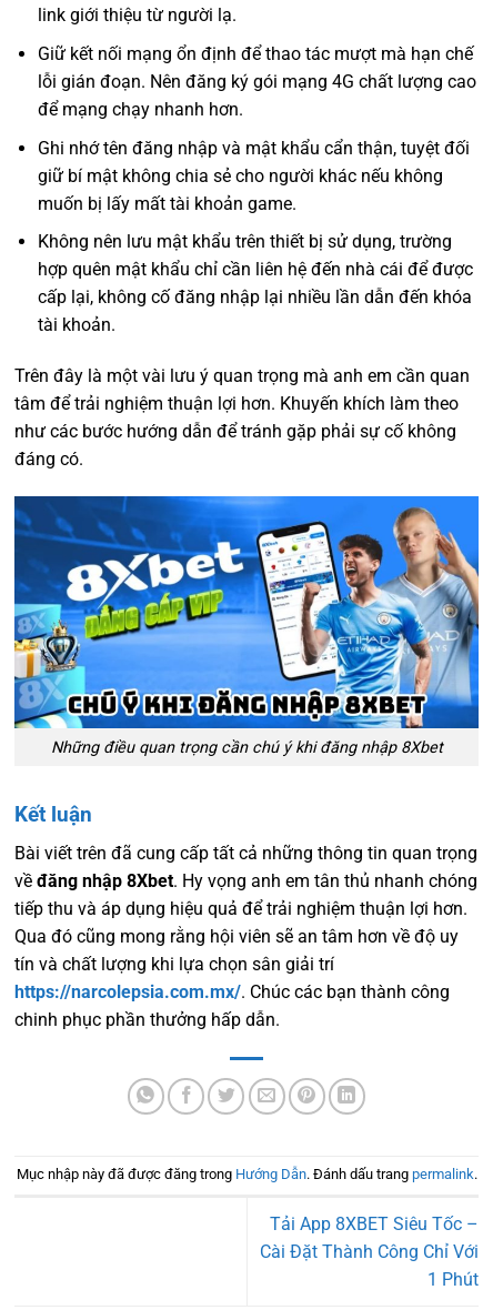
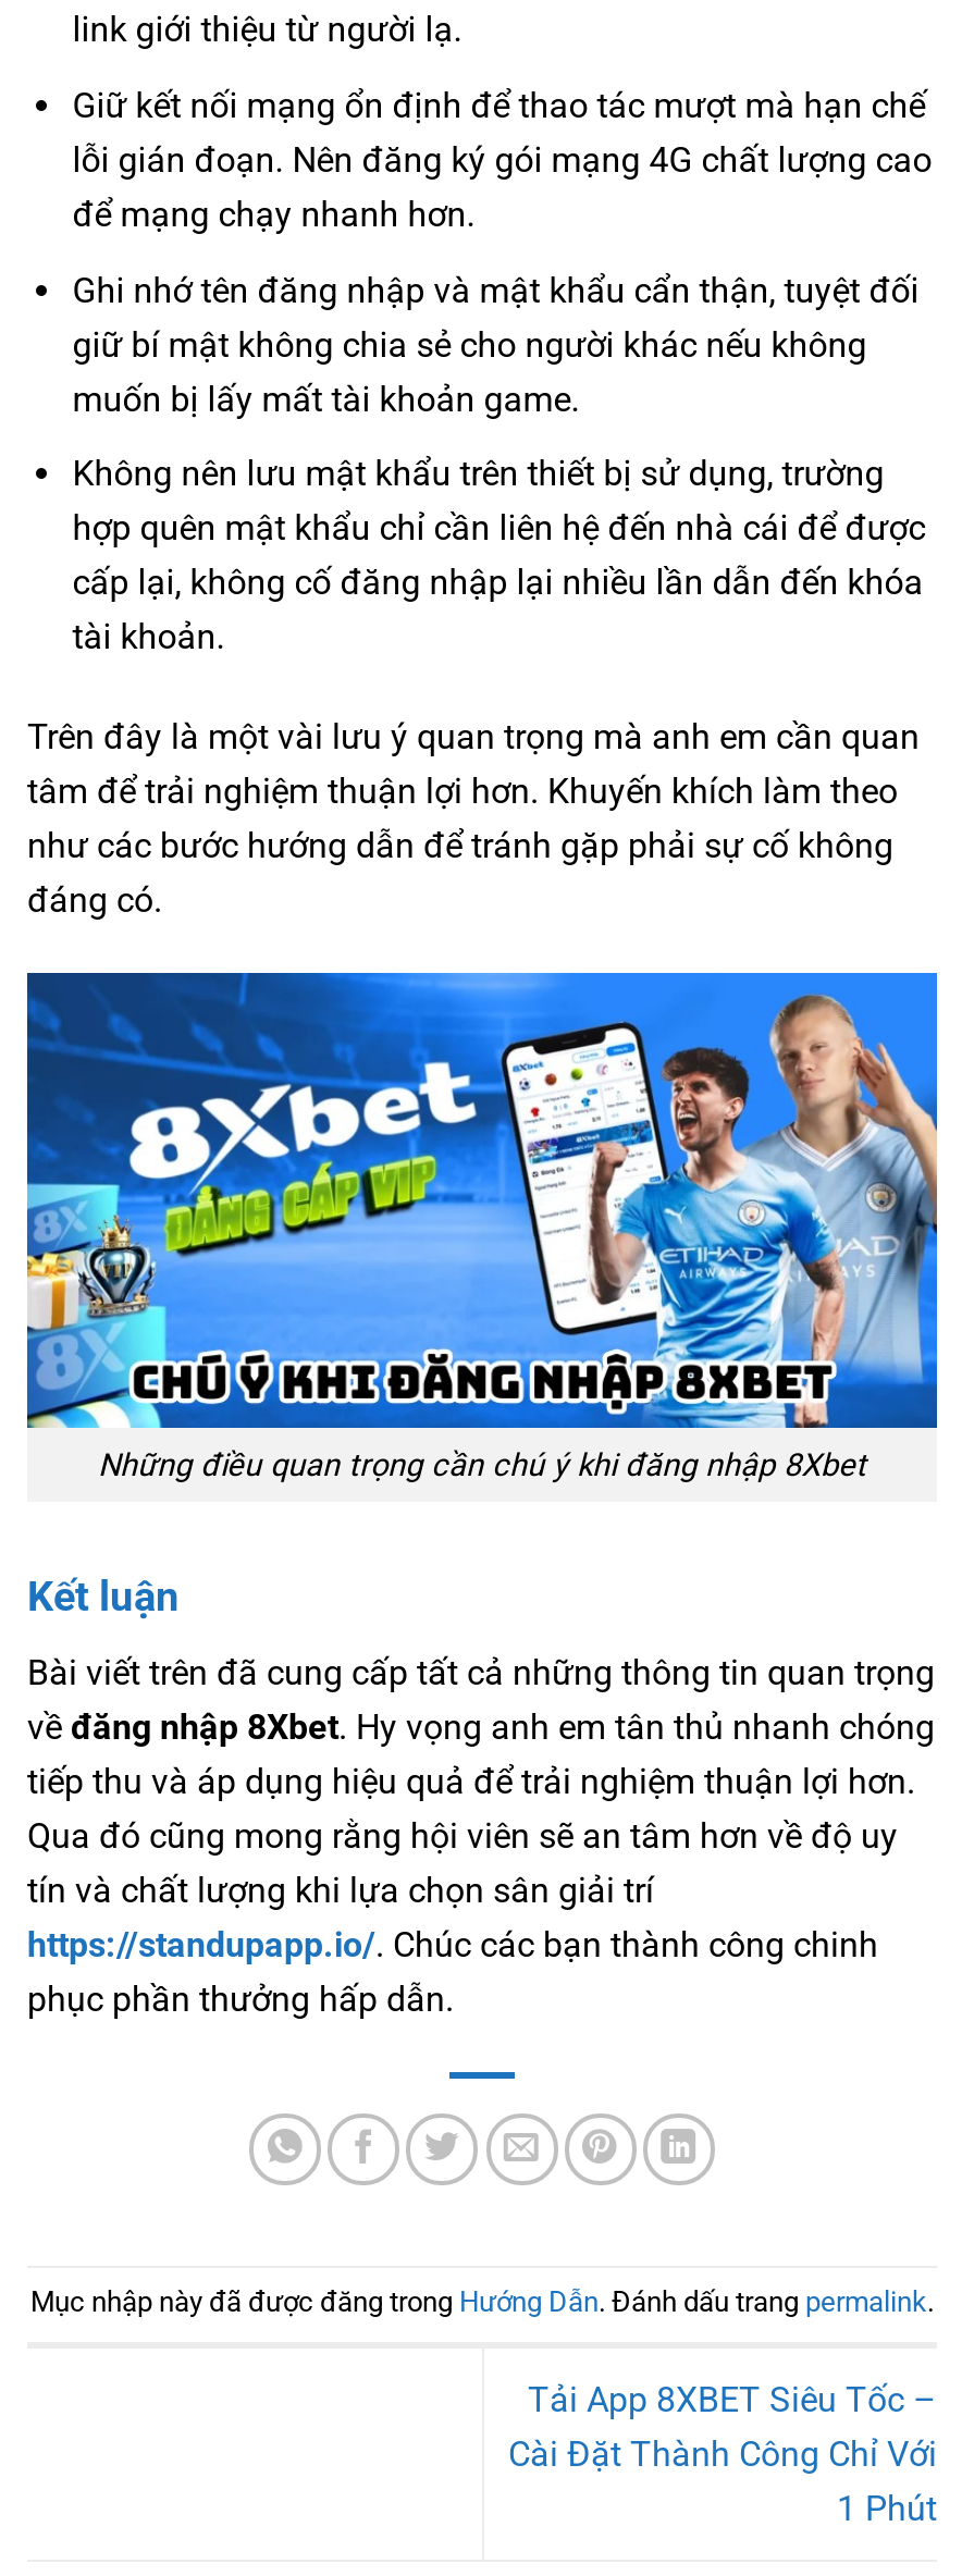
- https://narcolepsia.com.mx/. Chúc các bạn thành công
- chinh phục phần thưởng hấp dẫn.
+ https://standupapp.io/. Chúc các bạn thành công chinh
+ phục phần thưởng hấp dẫn.
